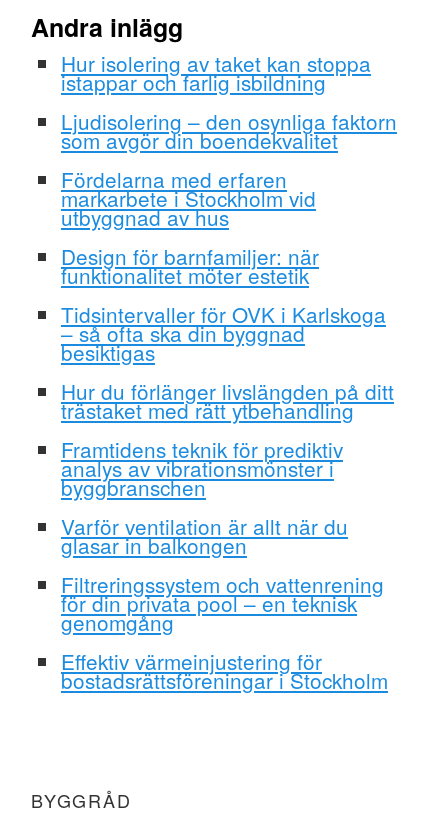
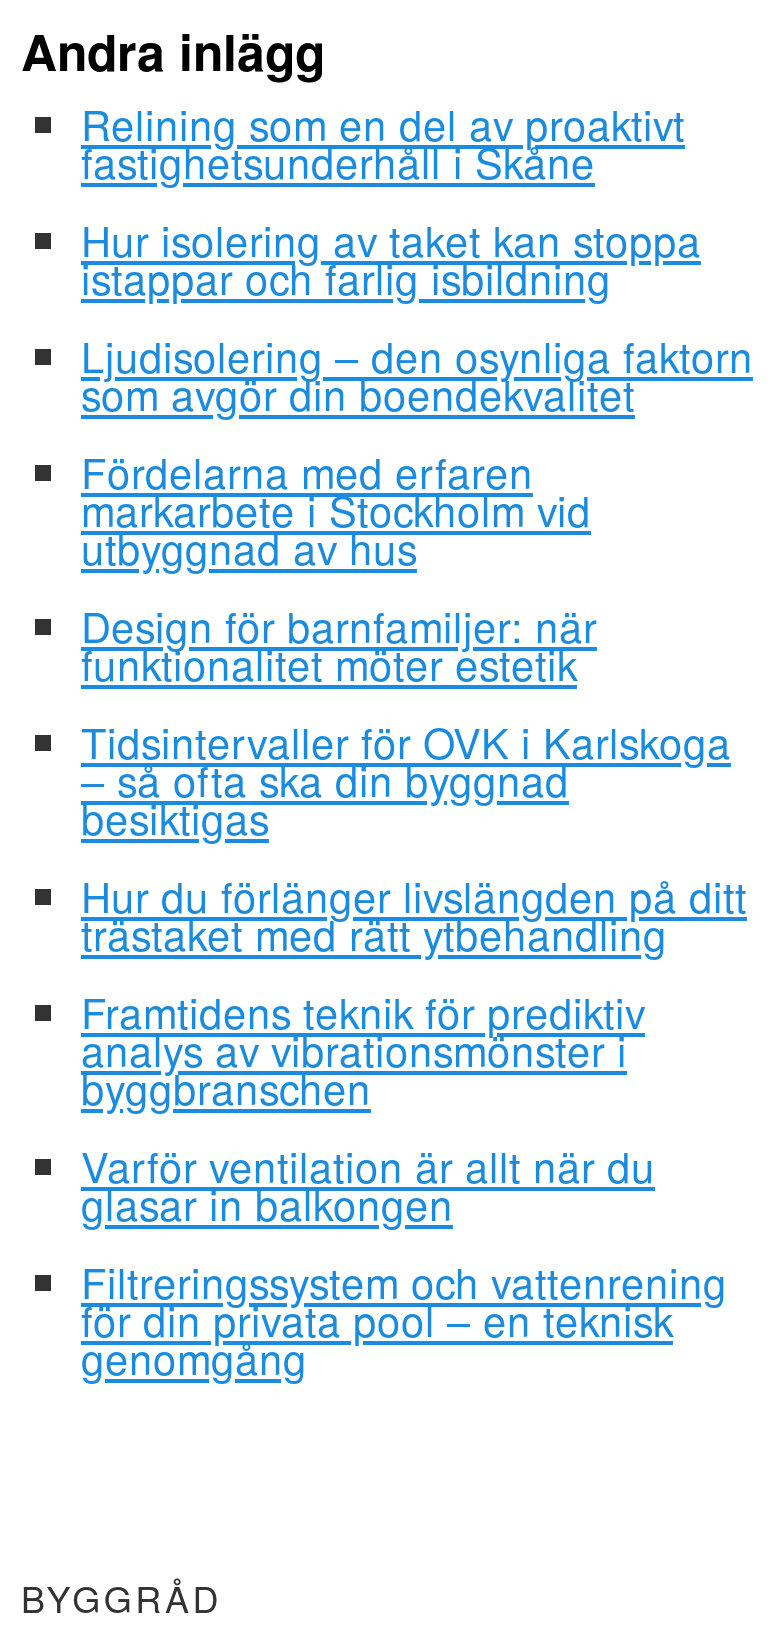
+ Relining som en del av proaktivt
+ fastighetsunderhåll i Skåne

moved down: Hur isolering av taket kan stoppa | istappar och farlig isbildning | Ljudisolering – den osynliga faktorn | ... | för din privata pool – en teknisk | genomgång

- Effektiv värmeinjustering för
- bostadsrättsföreningar i Stockholm
